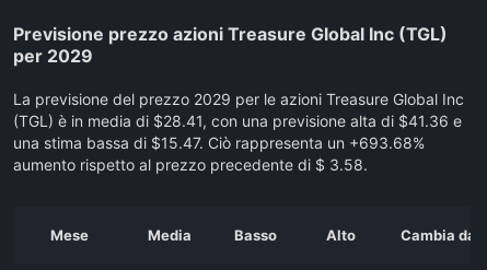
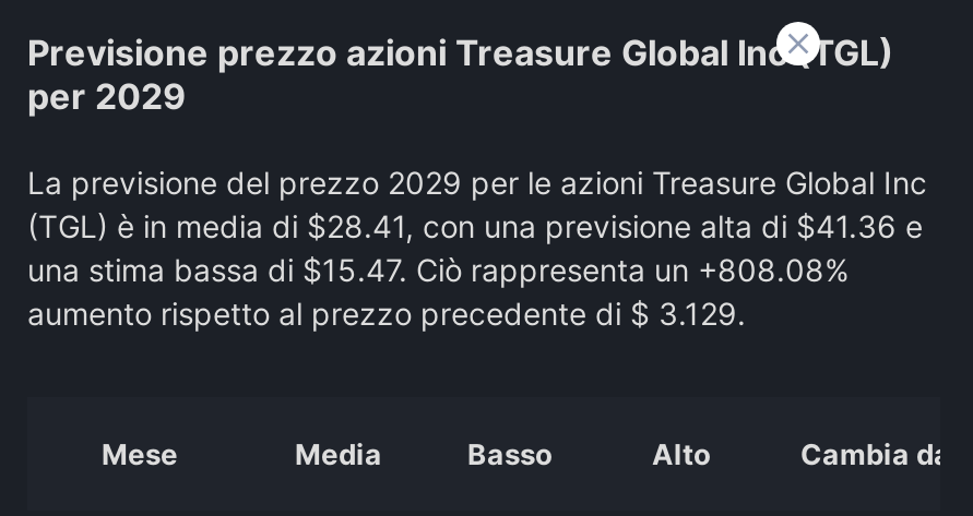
- una stima bassa di $15.47. Ciò rappresenta un +693.68%
+ una stima bassa di $15.47. Ciò rappresenta un +808.08%

- aumento rispetto al prezzo precedente di $ 3.58.
+ aumento rispetto al prezzo precedente di $ 3.129.
